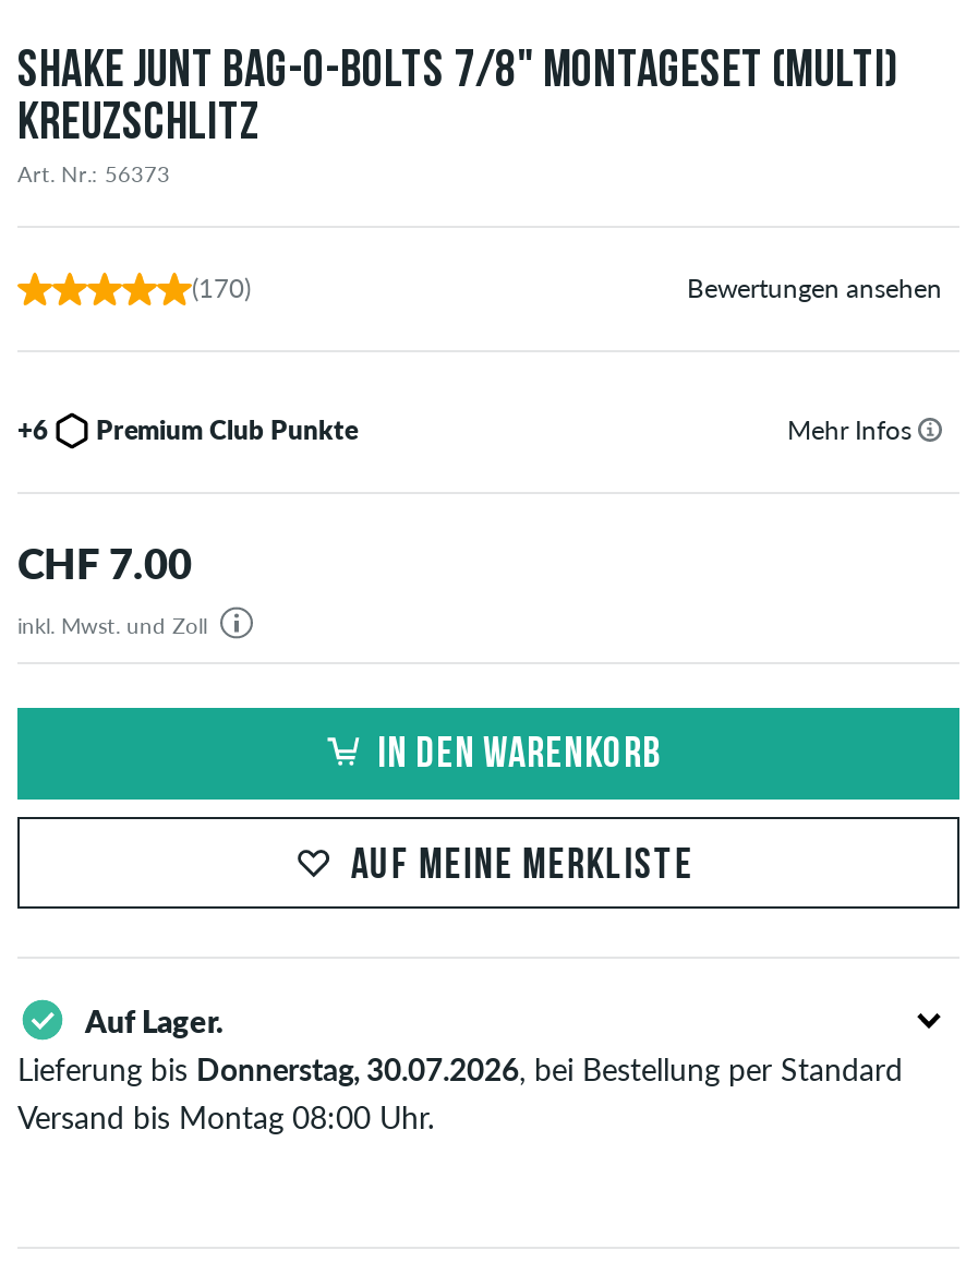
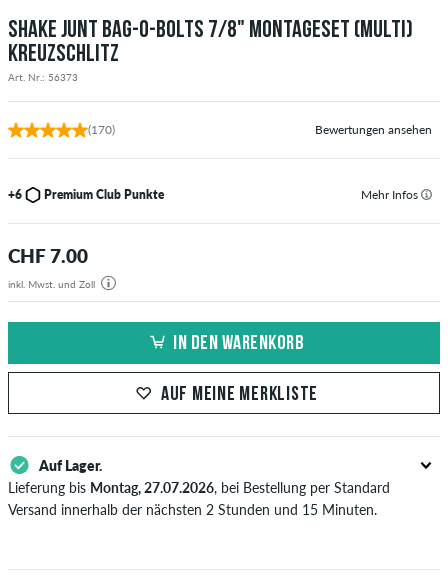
- Lieferung bis Donnerstag, 30.07.2026, bei Bestellung per Standard
- Versand bis Montag 08:00 Uhr.
+ Lieferung bis Montag, 27.07.2026, bei Bestellung per Standard
+ Versand innerhalb der nächsten 2 Stunden und 15 Minuten.
